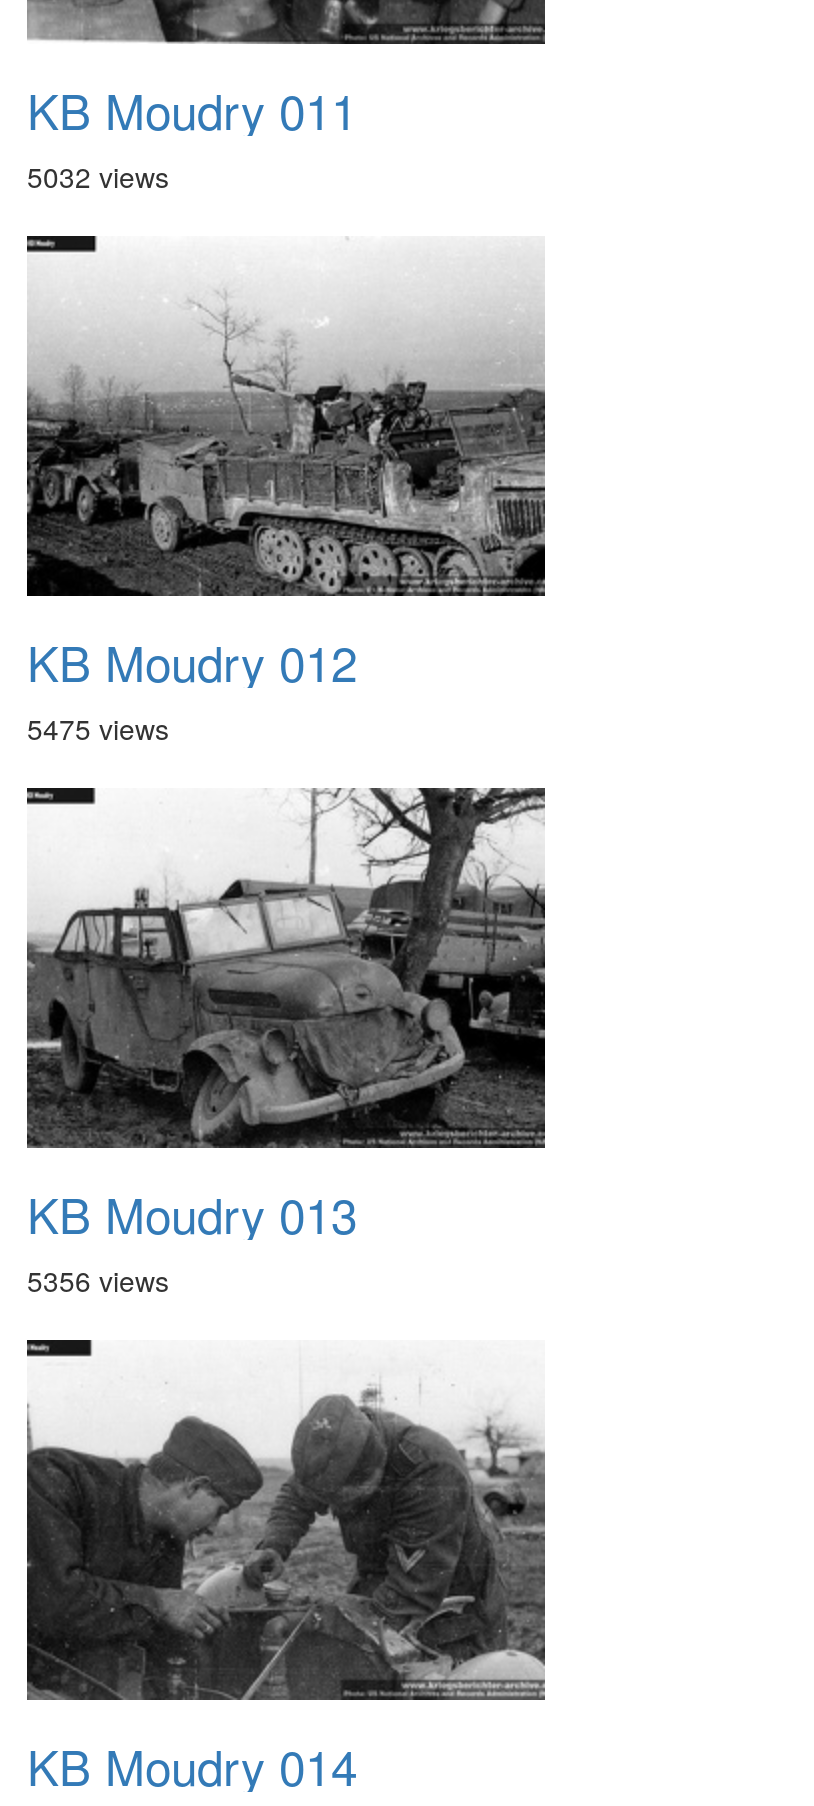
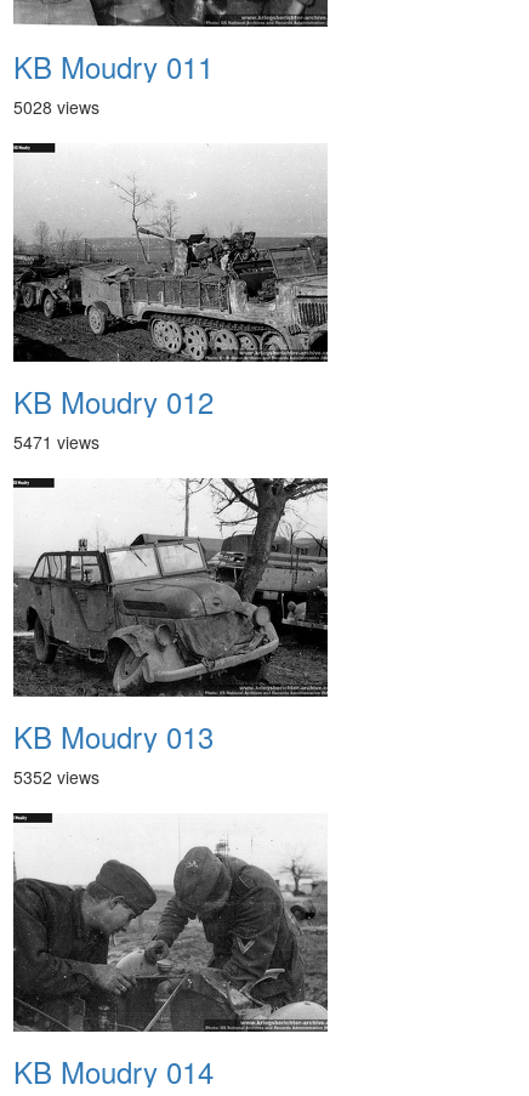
- 5032 views
+ 5028 views

- 5475 views
+ 5471 views

- 5356 views
+ 5352 views
